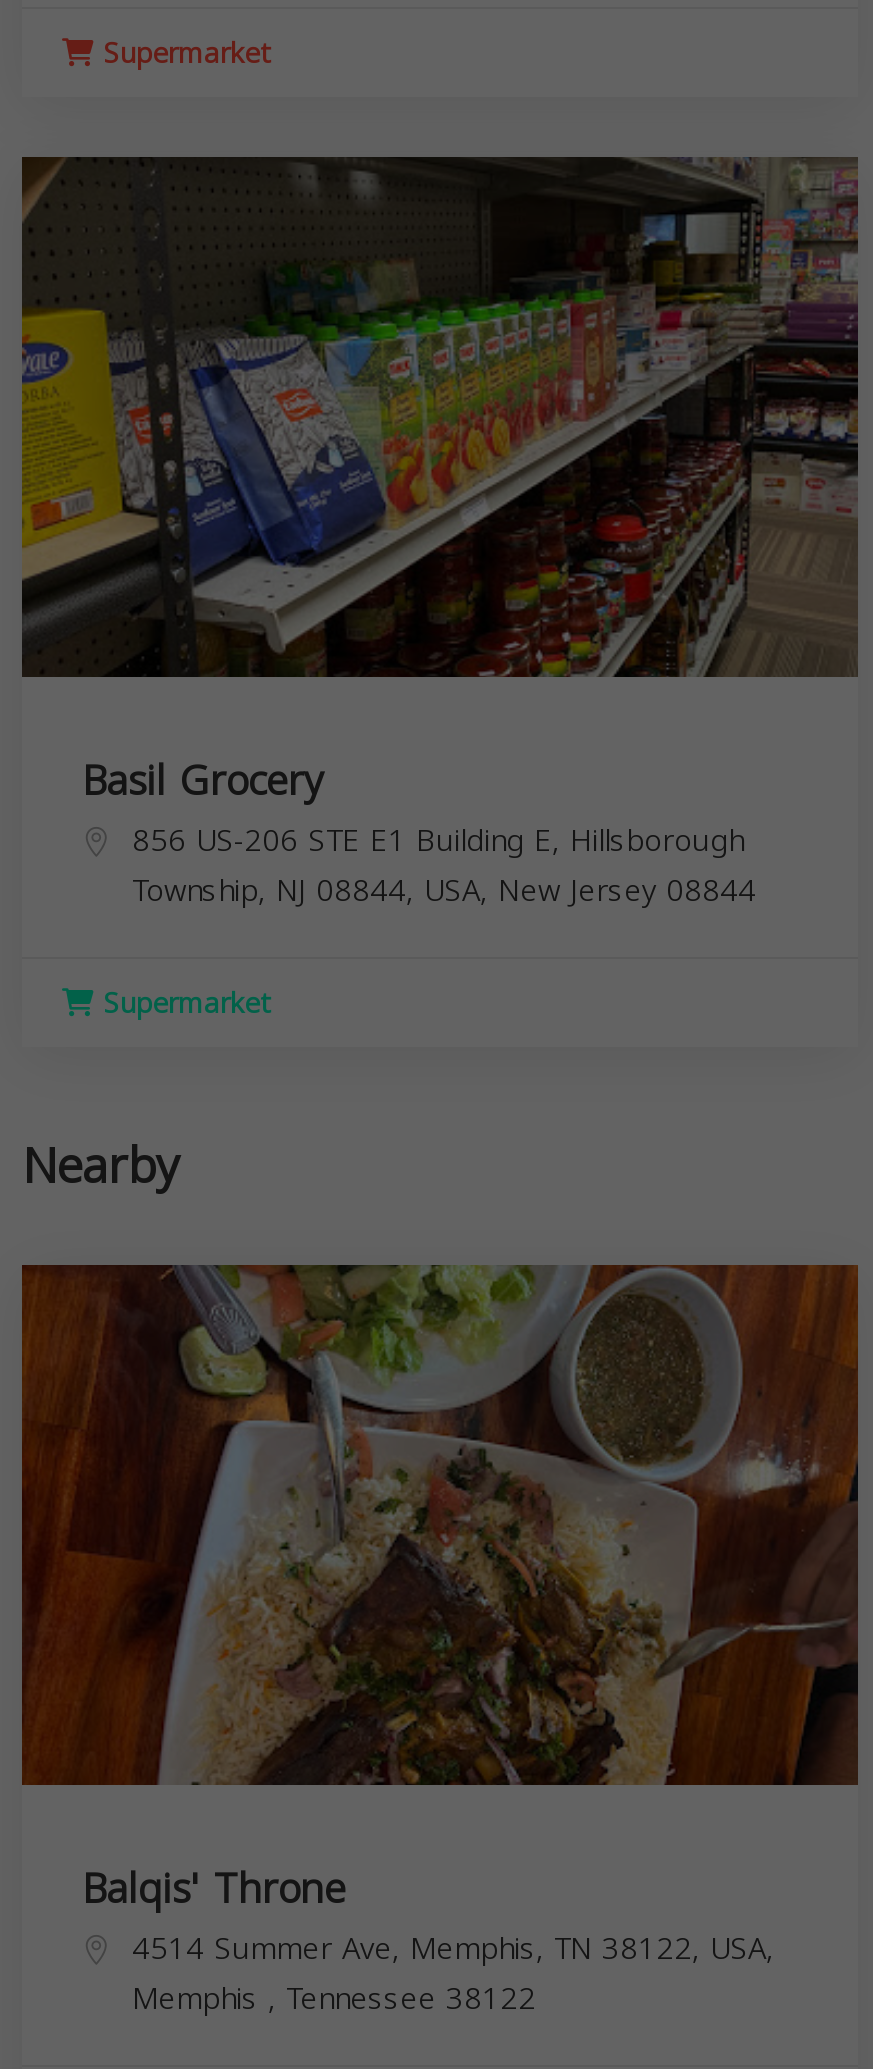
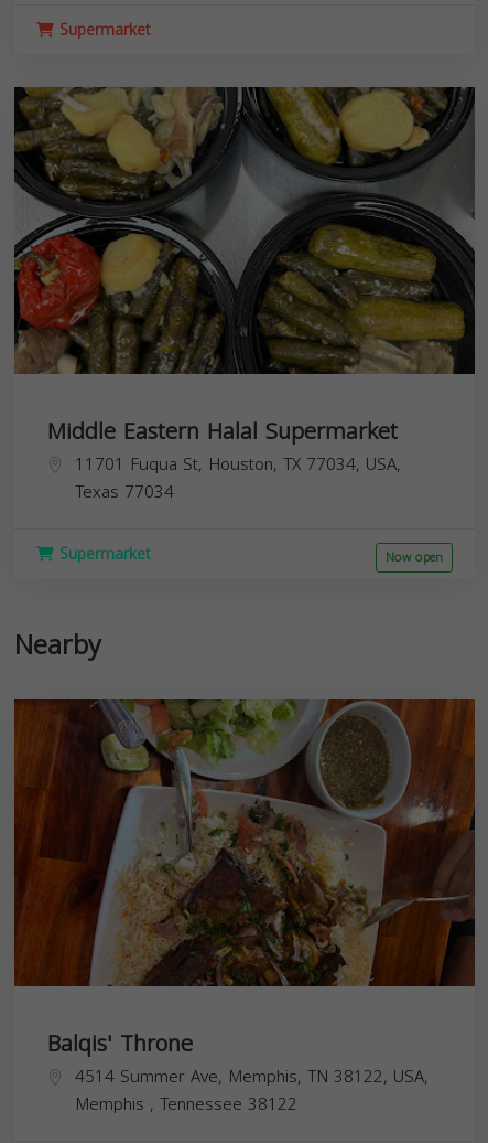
- [image]
- Basil Grocery
- 856 US-206 STE E1 Building E, Hillsborough
- Township, NJ 08844, USA, New Jersey 08844
+ [image]
+ Middle Eastern Halal Supermarket
+ 11701 Fuqua St, Houston, TX 77034, USA,
+ Texas 77034

+ Now open
